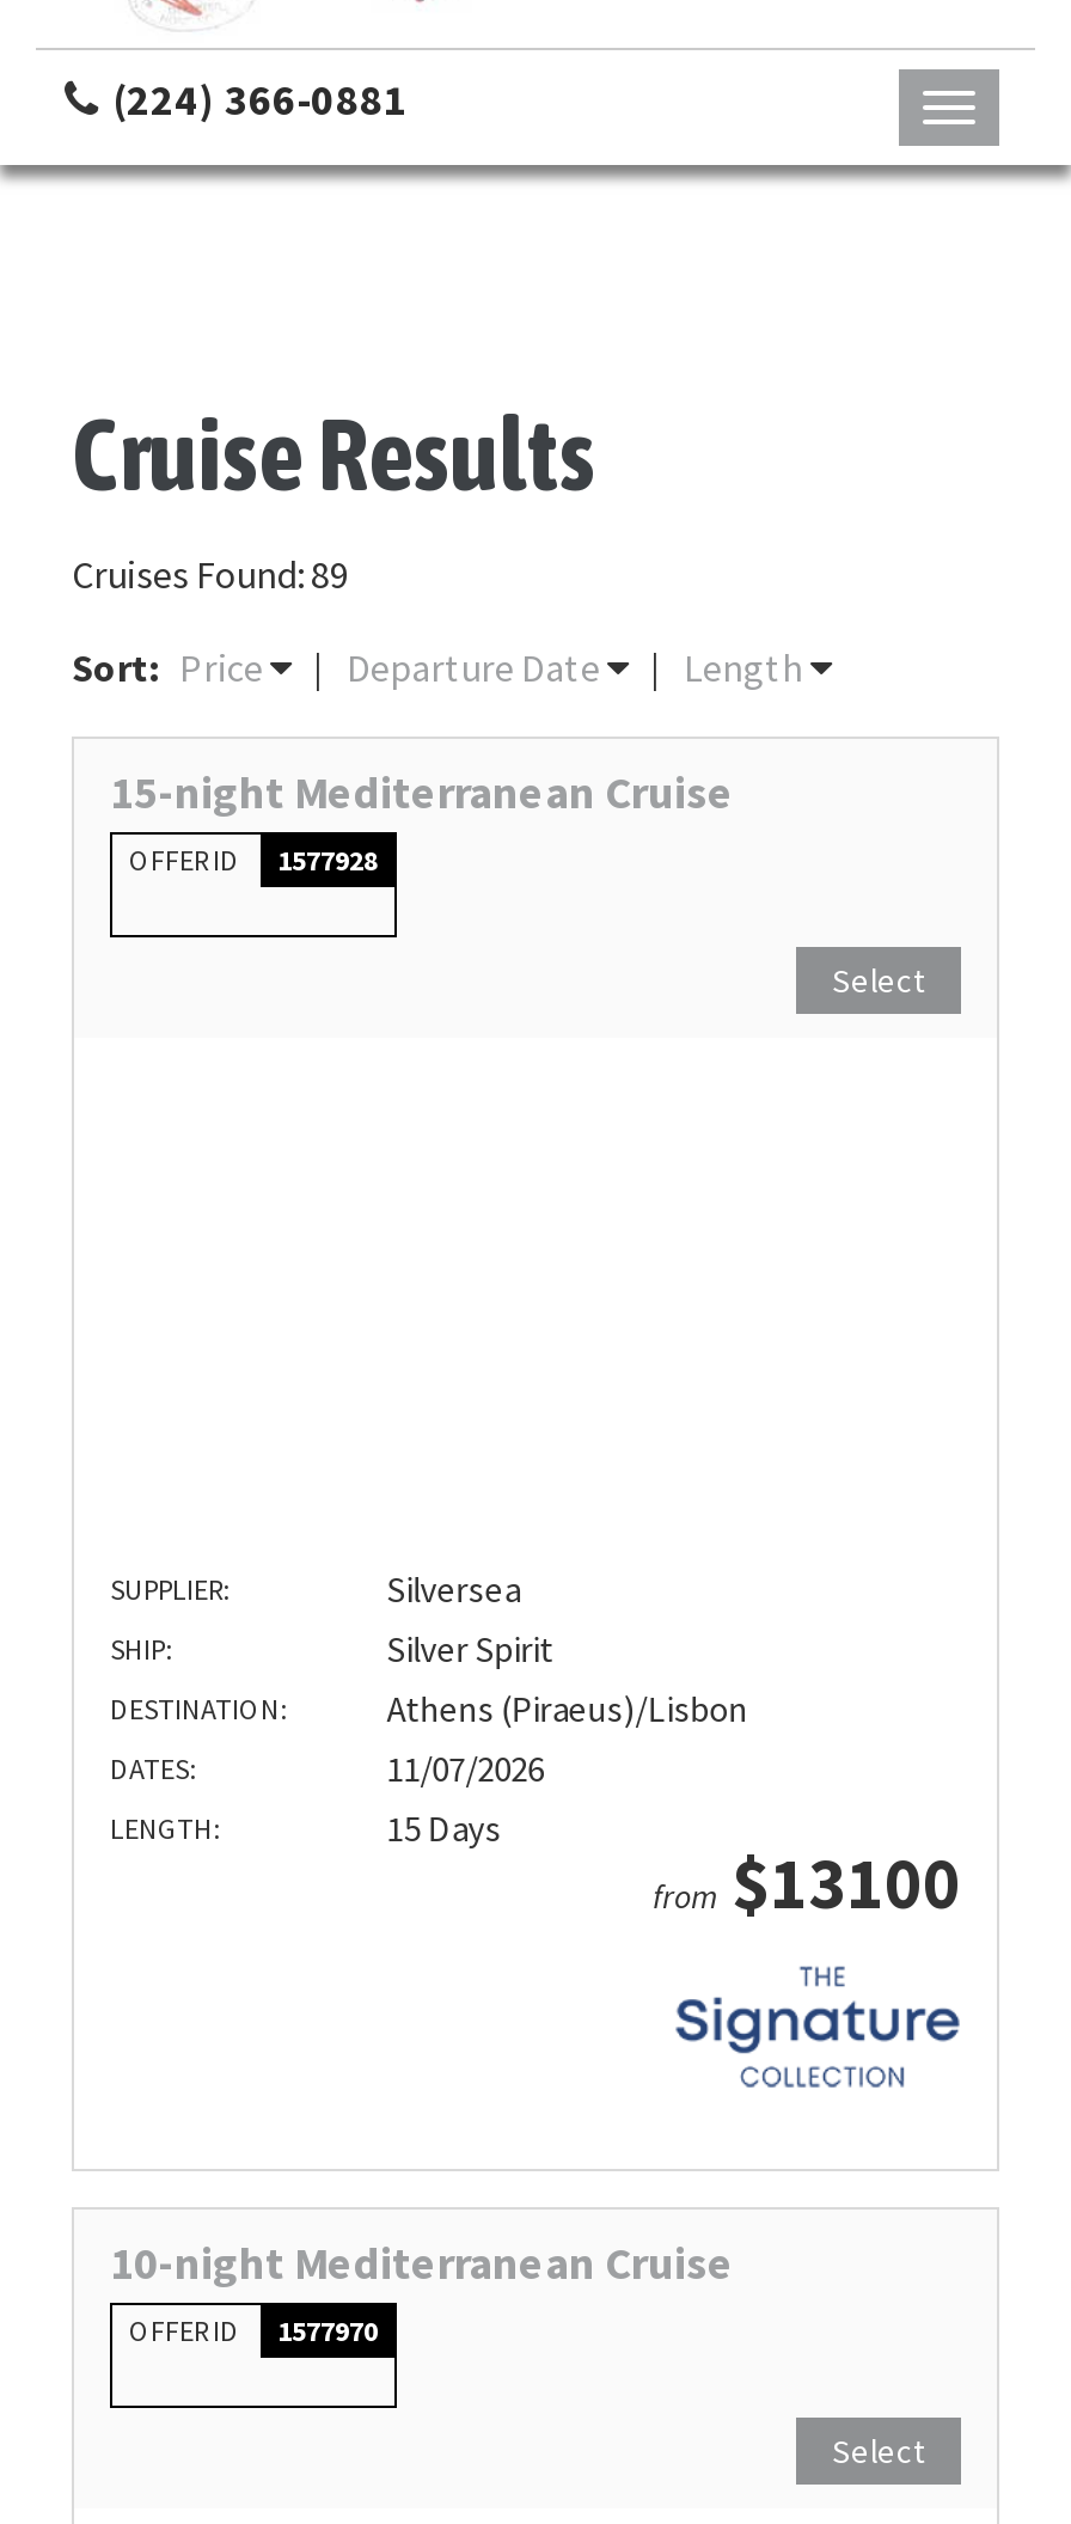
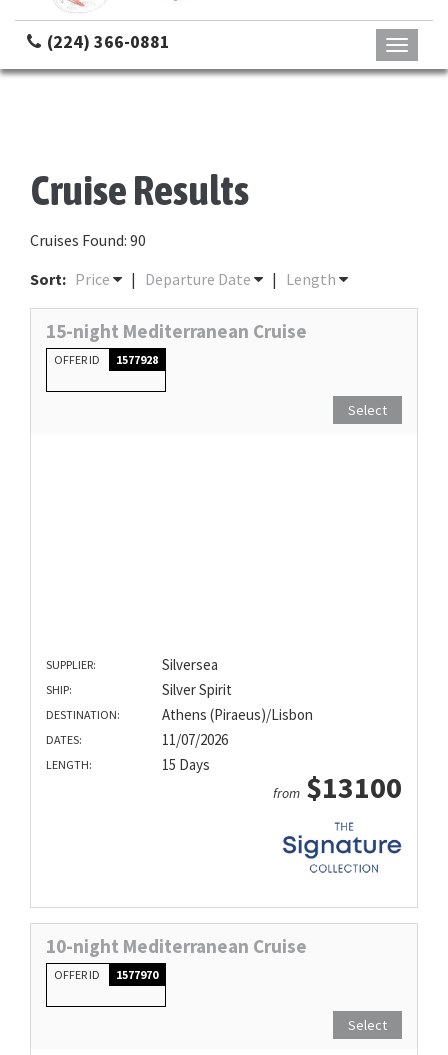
- Cruises Found: 89
+ Cruises Found: 90
